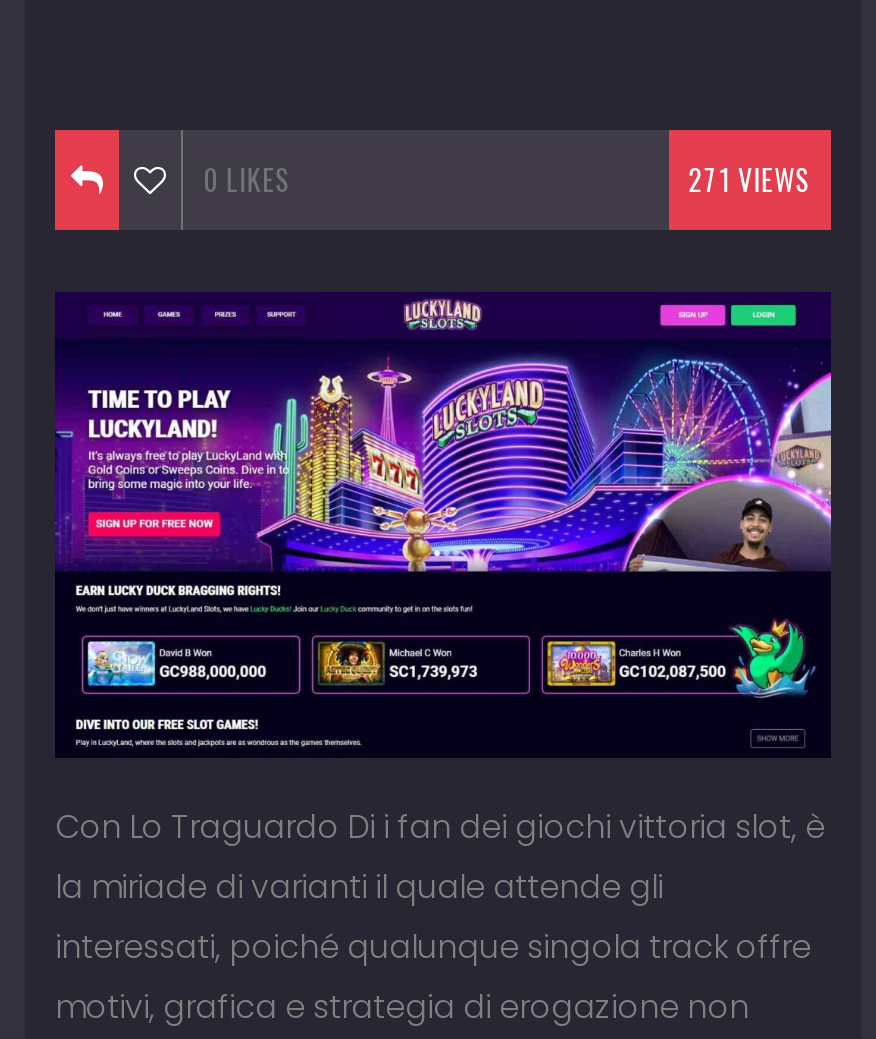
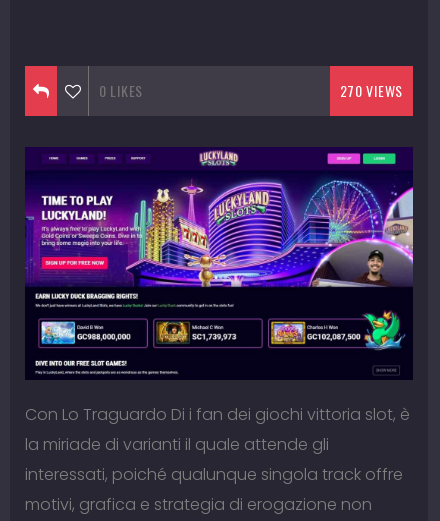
- 271 VIEWS
+ 270 VIEWS
